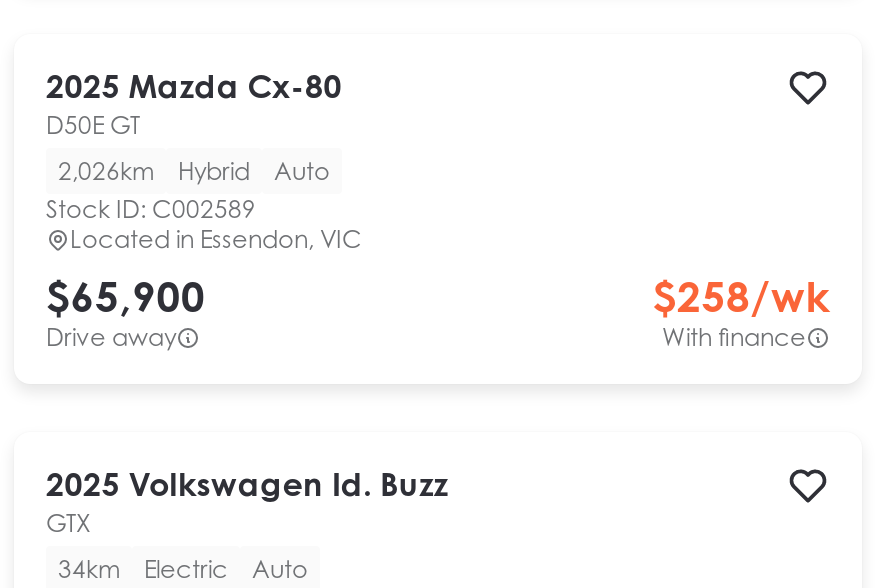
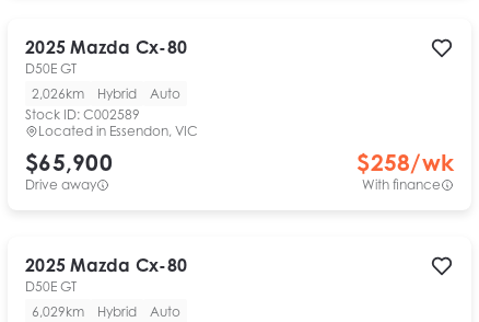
- 2025 Volkswagen Id. Buzz
- GTX
+ 2025 Mazda Cx-80
+ D50E GT

- 34km
- Electric
+ 6,029km
+ Hybrid
